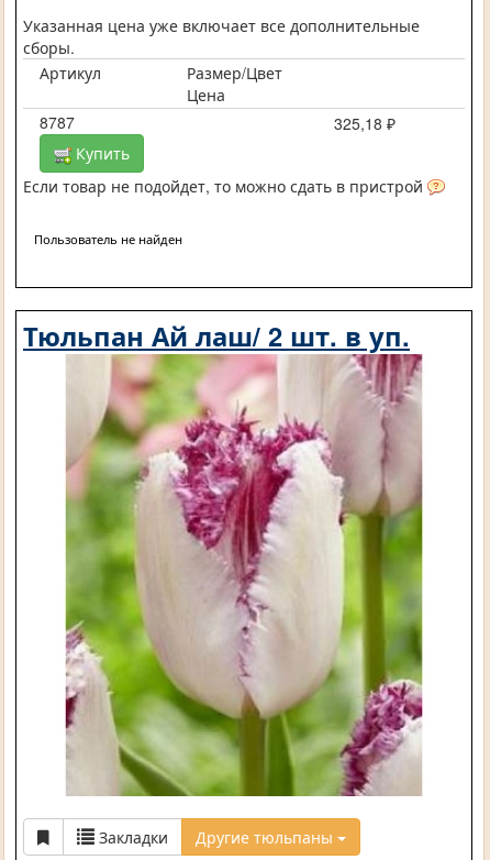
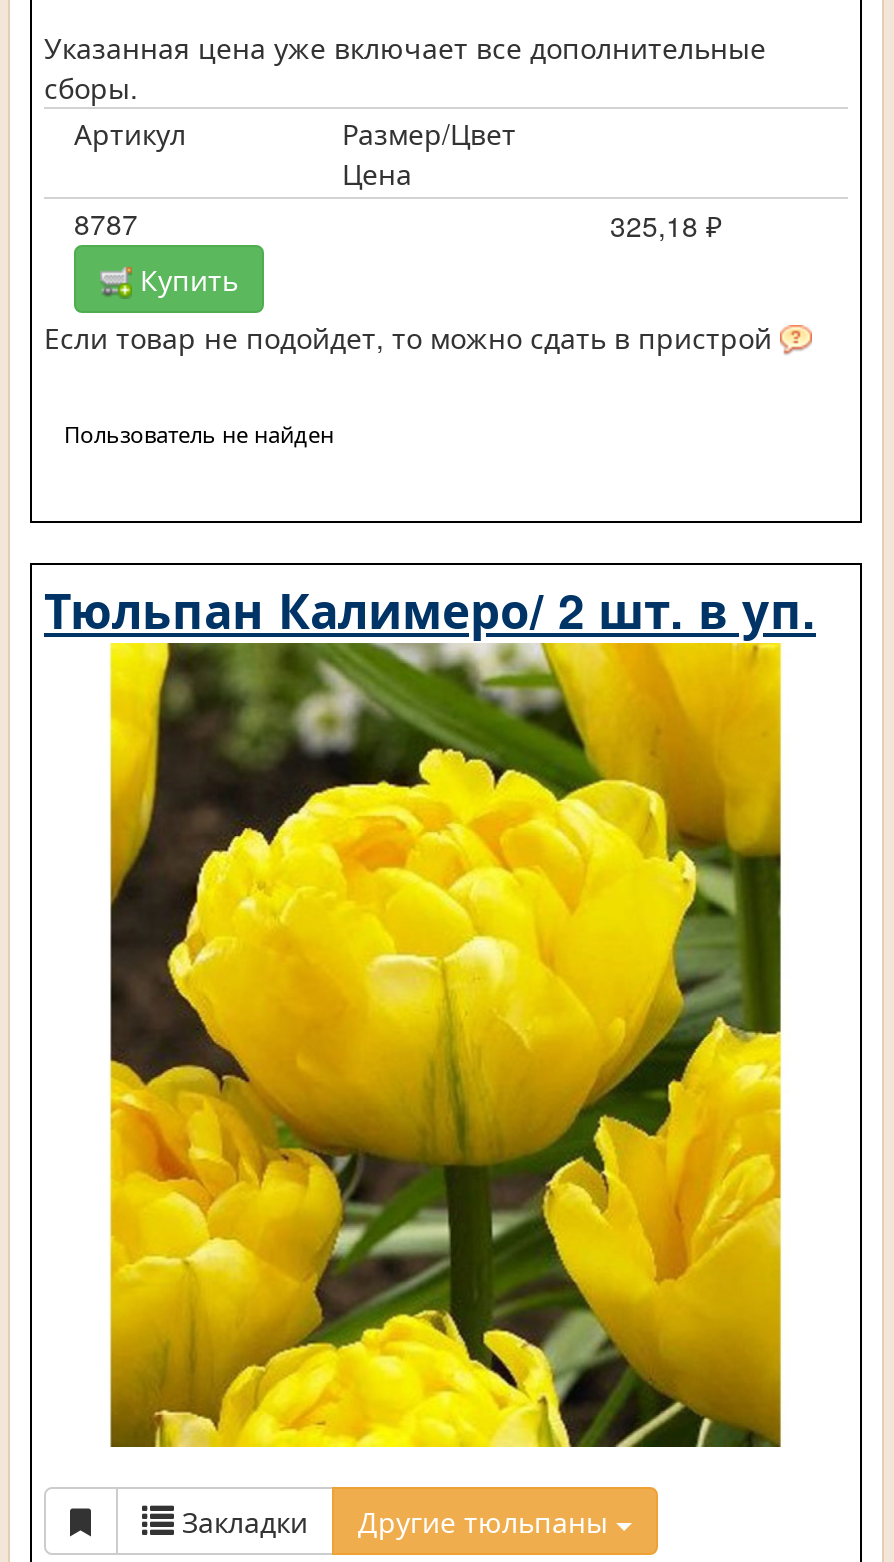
- Тюльпан Ай лаш/ 2 шт. в уп.
+ Тюльпан Калимеро/ 2 шт. в уп.

- [image]
+ [image]
